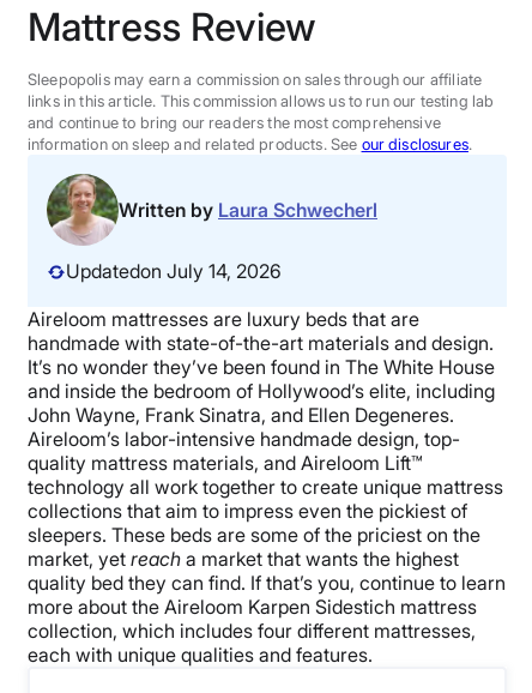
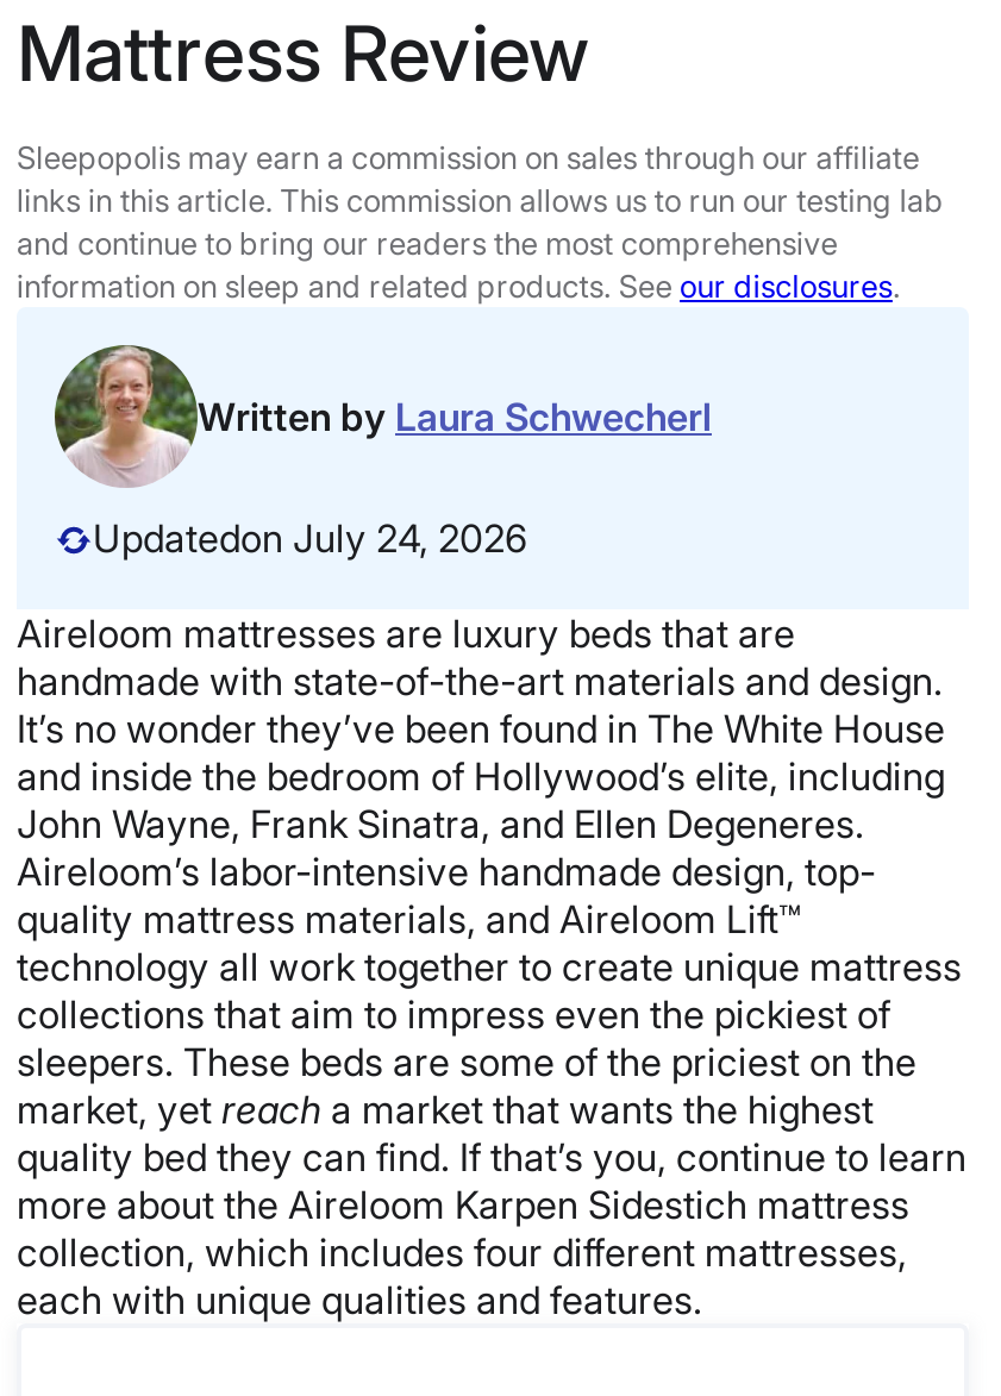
- Updatedon July 14, 2026
+ Updatedon July 24, 2026
